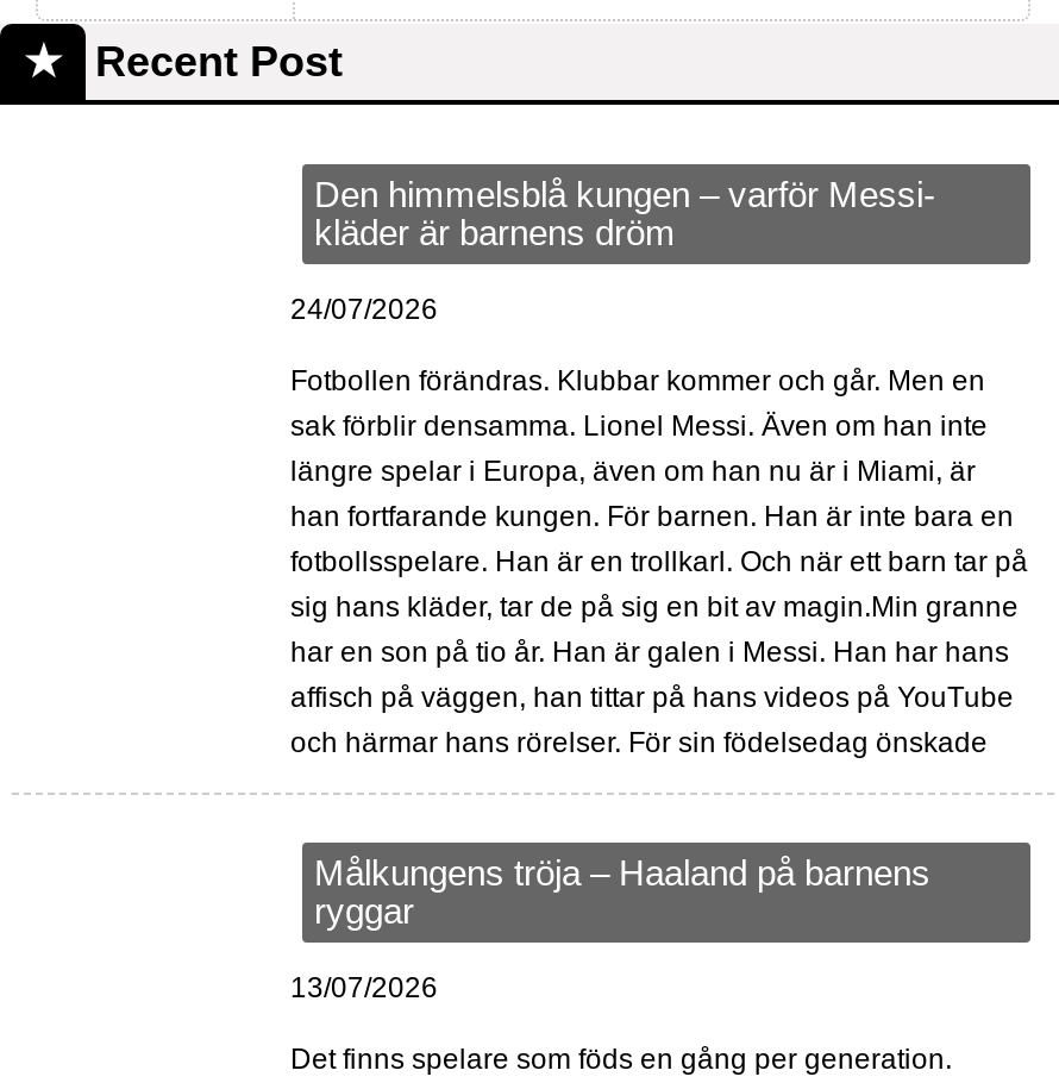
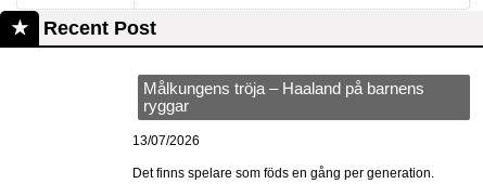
- Den himmelsblå kungen – varför Messi-
- kläder är barnens dröm
- 24/07/2026
- Fotbollen förändras. Klubbar kommer och går. Men en
- sak förblir densamma. Lionel Messi. Även om han inte
- längre spelar i Europa, även om han nu är i Miami, är
- han fortfarande kungen. För barnen. Han är inte bara en
- fotbollsspelare. Han är en trollkarl. Och när ett barn tar på
- sig hans kläder, tar de på sig en bit av magin.Min granne
- har en son på tio år. Han är galen i Messi. Han har hans
- affisch på väggen, han tittar på hans videos på YouTube
- och härmar hans rörelser. För sin födelsedag önskade
